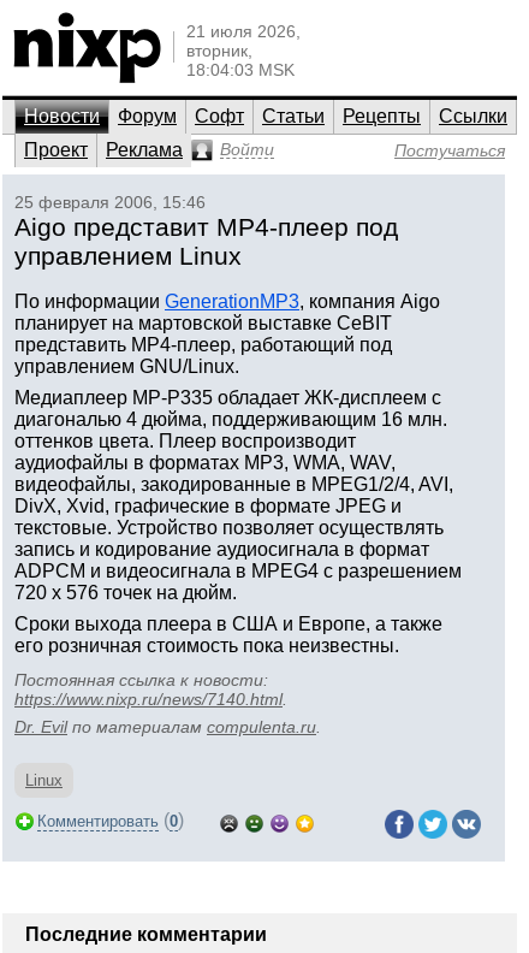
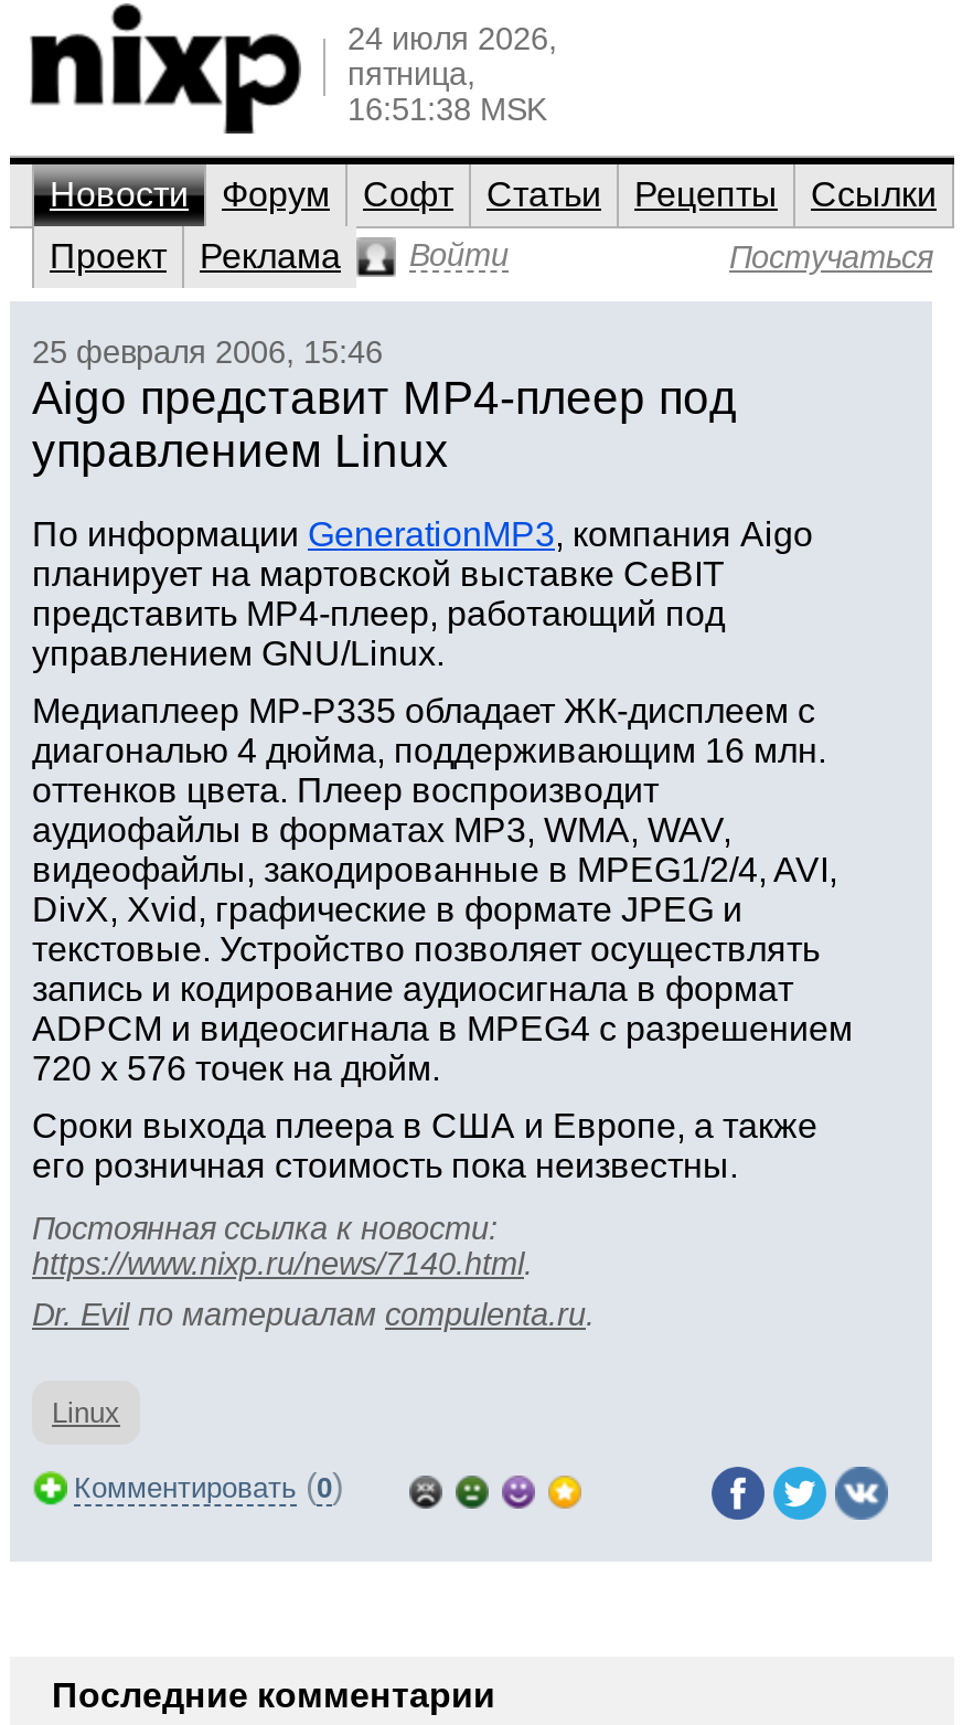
- 21 июля 2026,
- вторник,
- 18:04:03 MSK
+ 24 июля 2026,
+ пятница,
+ 16:51:38 MSK
